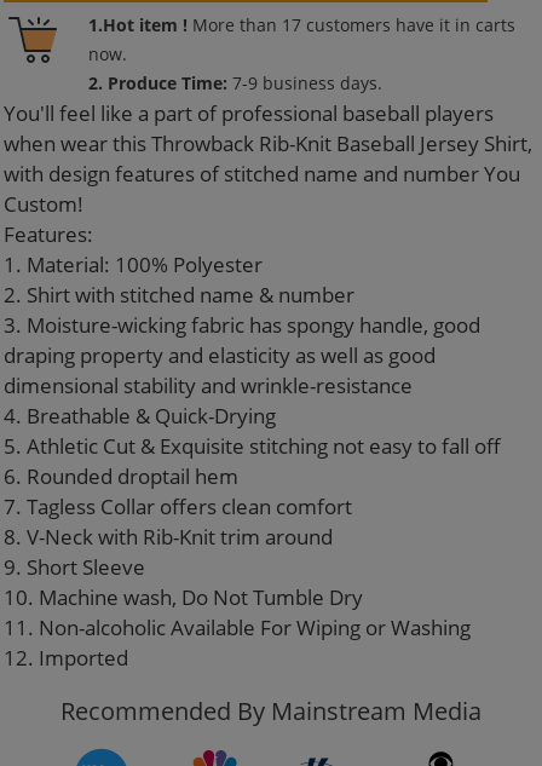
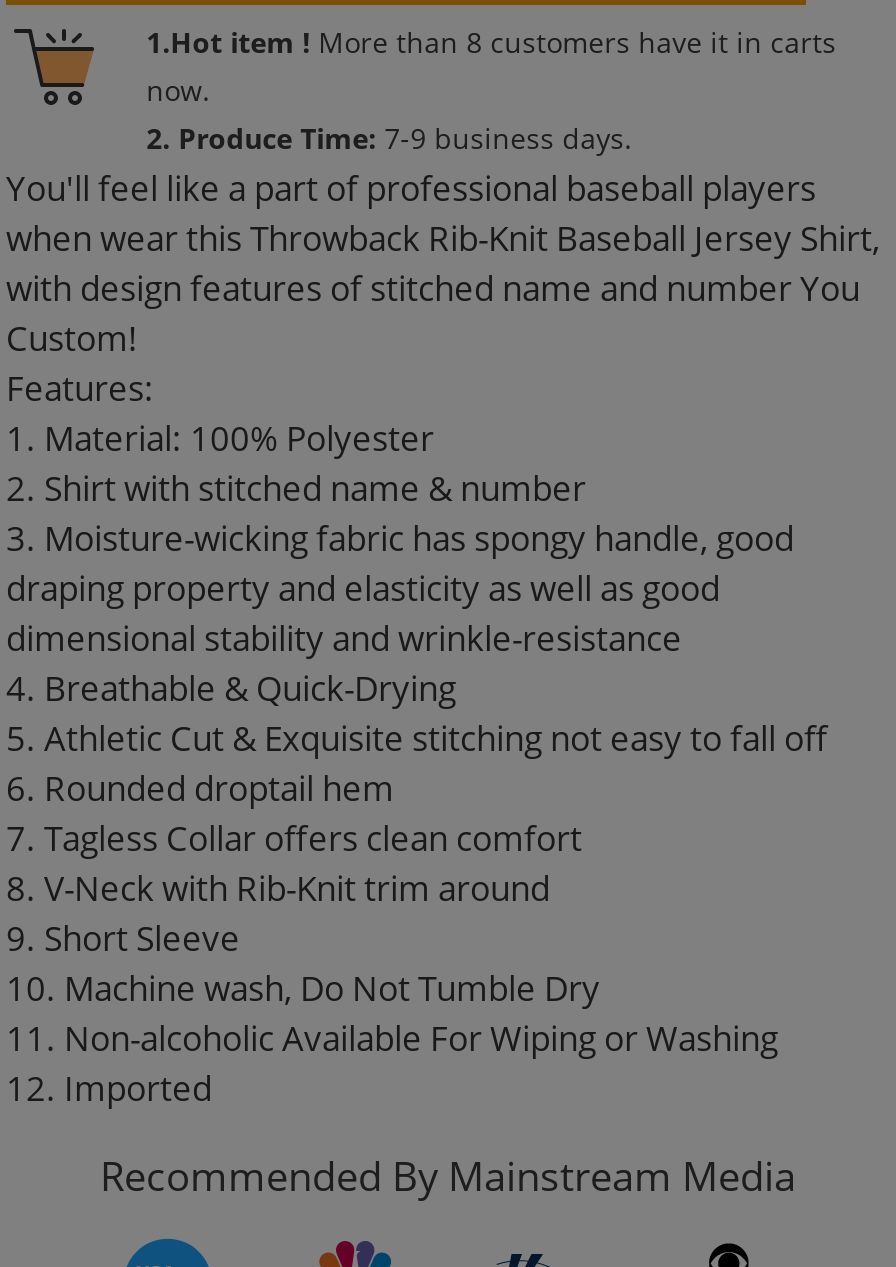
- 1.Hot item ! More than 17 customers have it in carts
+ 1.Hot item ! More than 8 customers have it in carts
